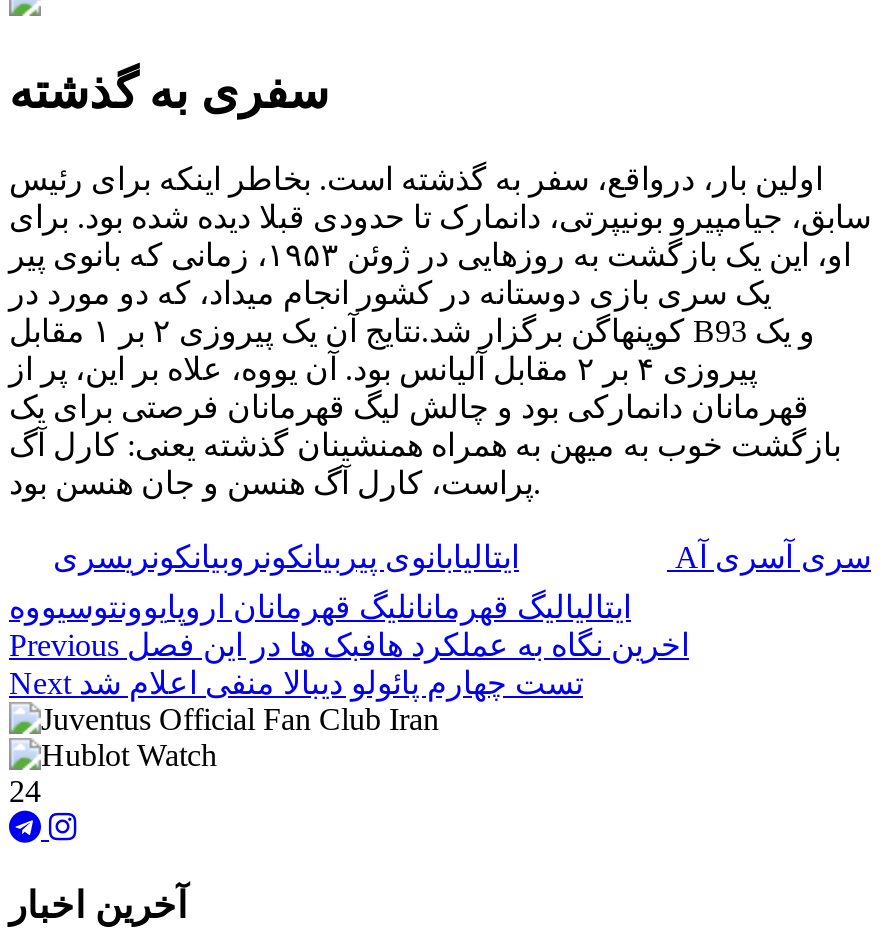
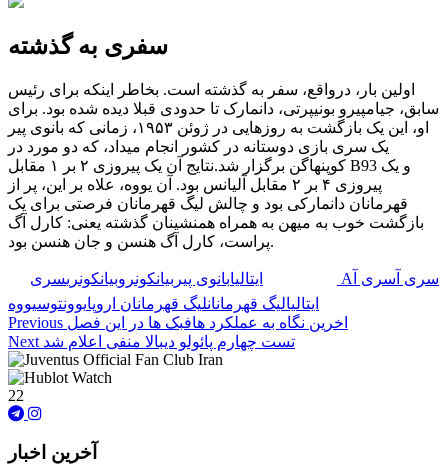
- 24
+ 22
